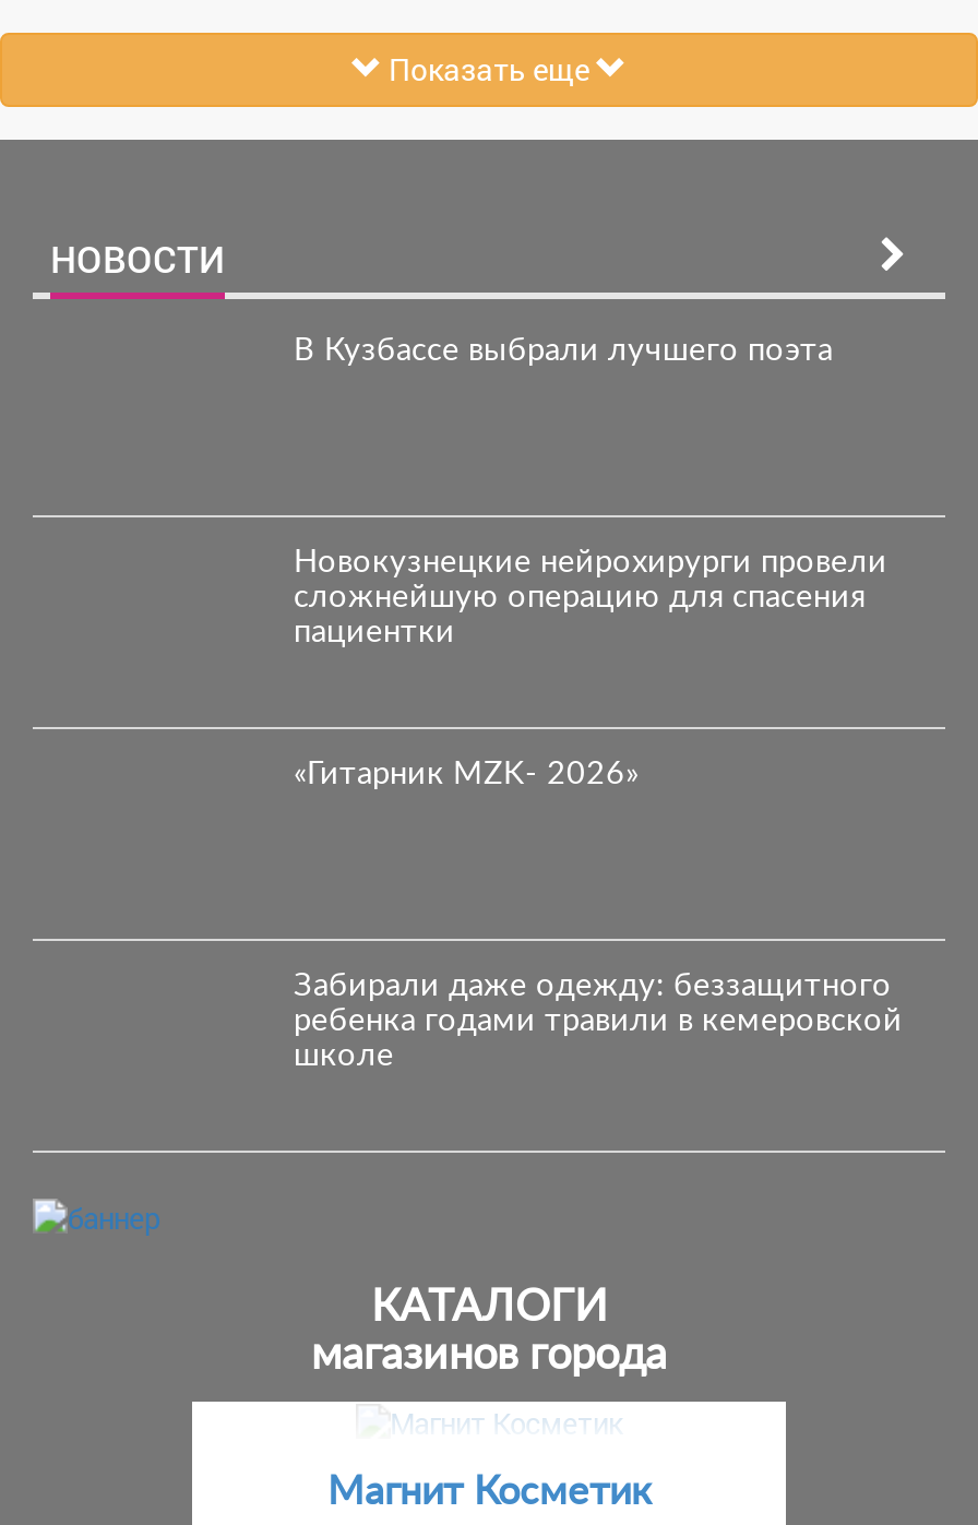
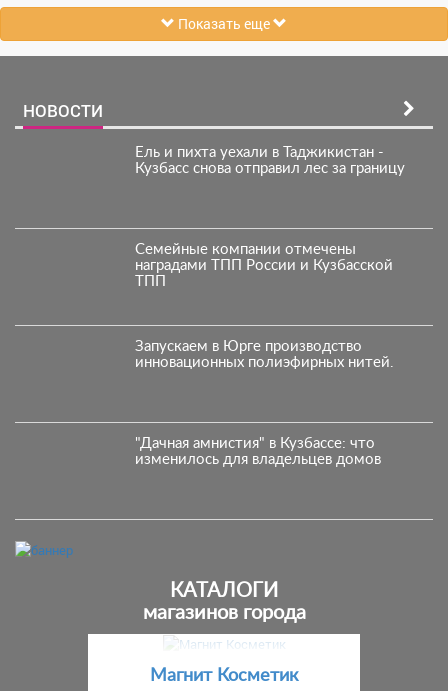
- В Кузбассе выбрали лучшего поэта
+ Ель и пихта уехали в Таджикистан -
+ Кузбасс снова отправил лес за границу

- Новокузнецкие нейрохирурги провели
- сложнейшую операцию для спасения
- пациентки
+ Семейные компании отмечены
+ наградами ТПП России и Кузбасской
+ ТПП

- «Гитарник MZK- 2026»
+ Запускаем в Юрге производство
+ инновационных полиэфирных нитей.

- Забирали даже одежду: беззащитного
- ребенка годами травили в кемеровской
- школе
+ "Дачная амнистия" в Кузбассе: что
+ изменилось для владельцев домов
